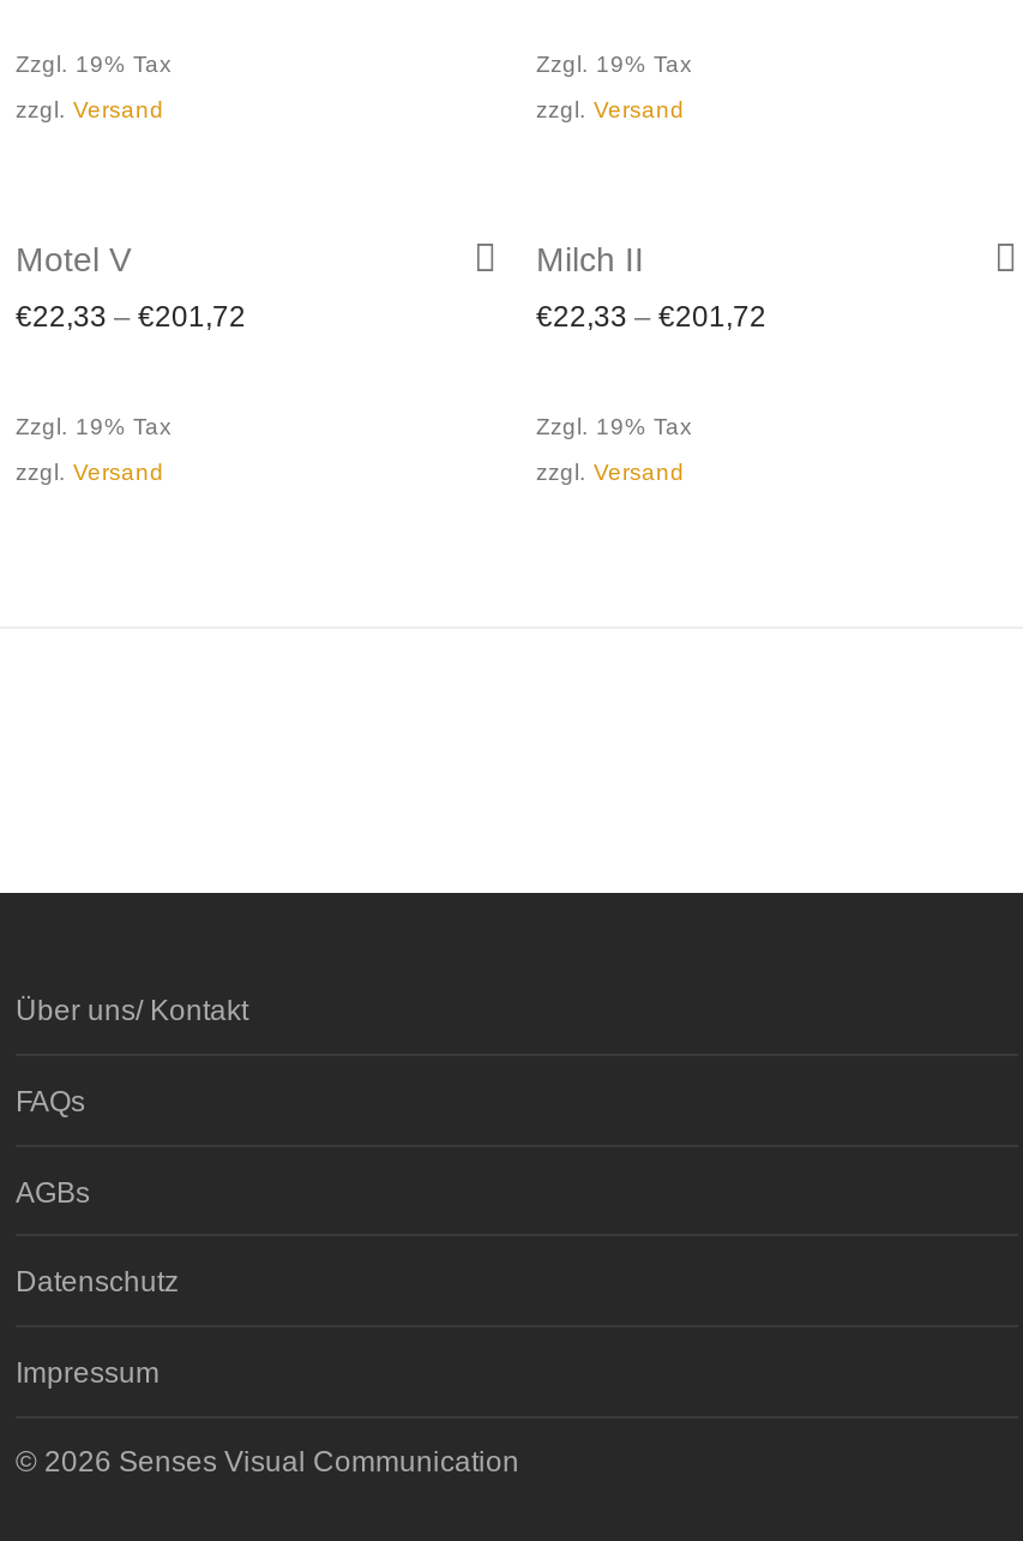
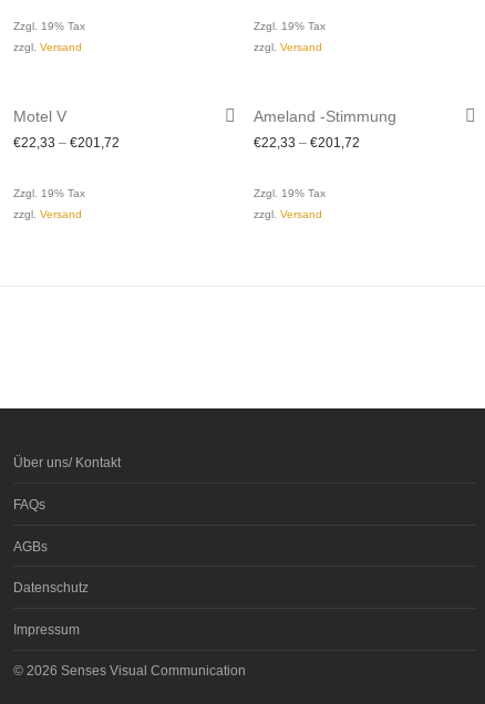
- Milch II
+ Ameland -Stimmung
